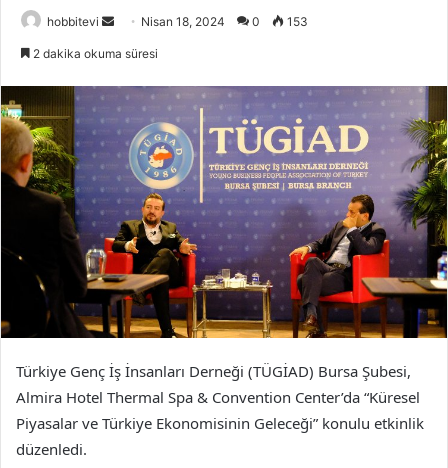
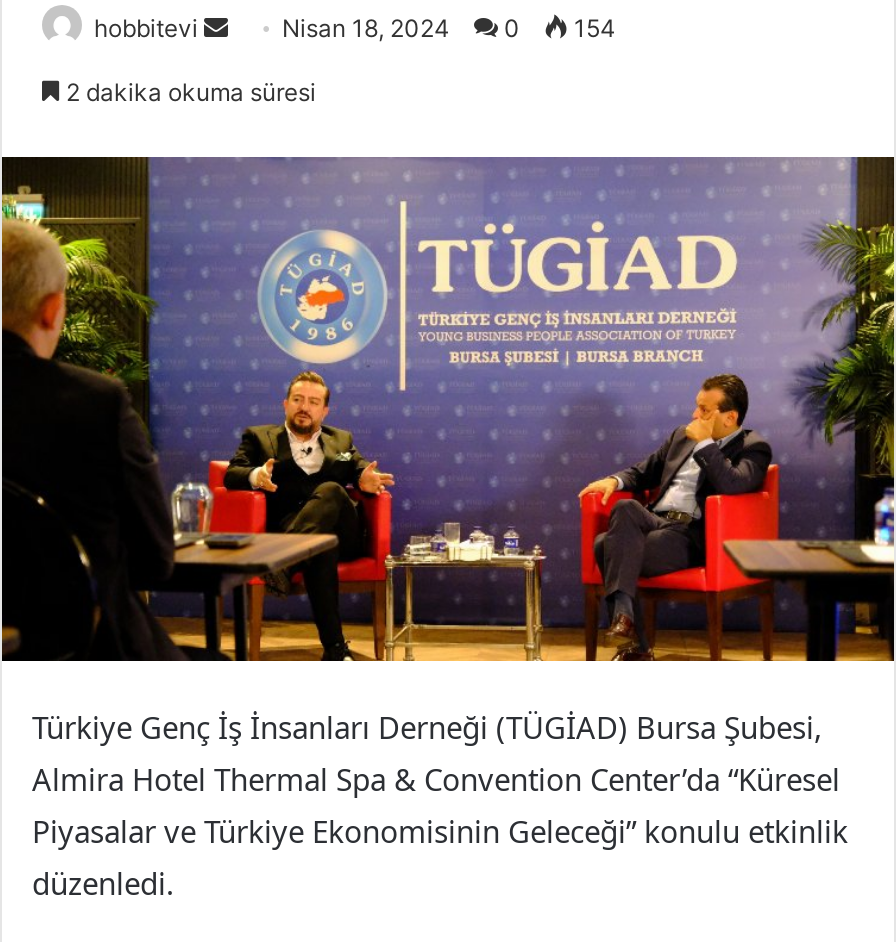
- 153
+ 154
